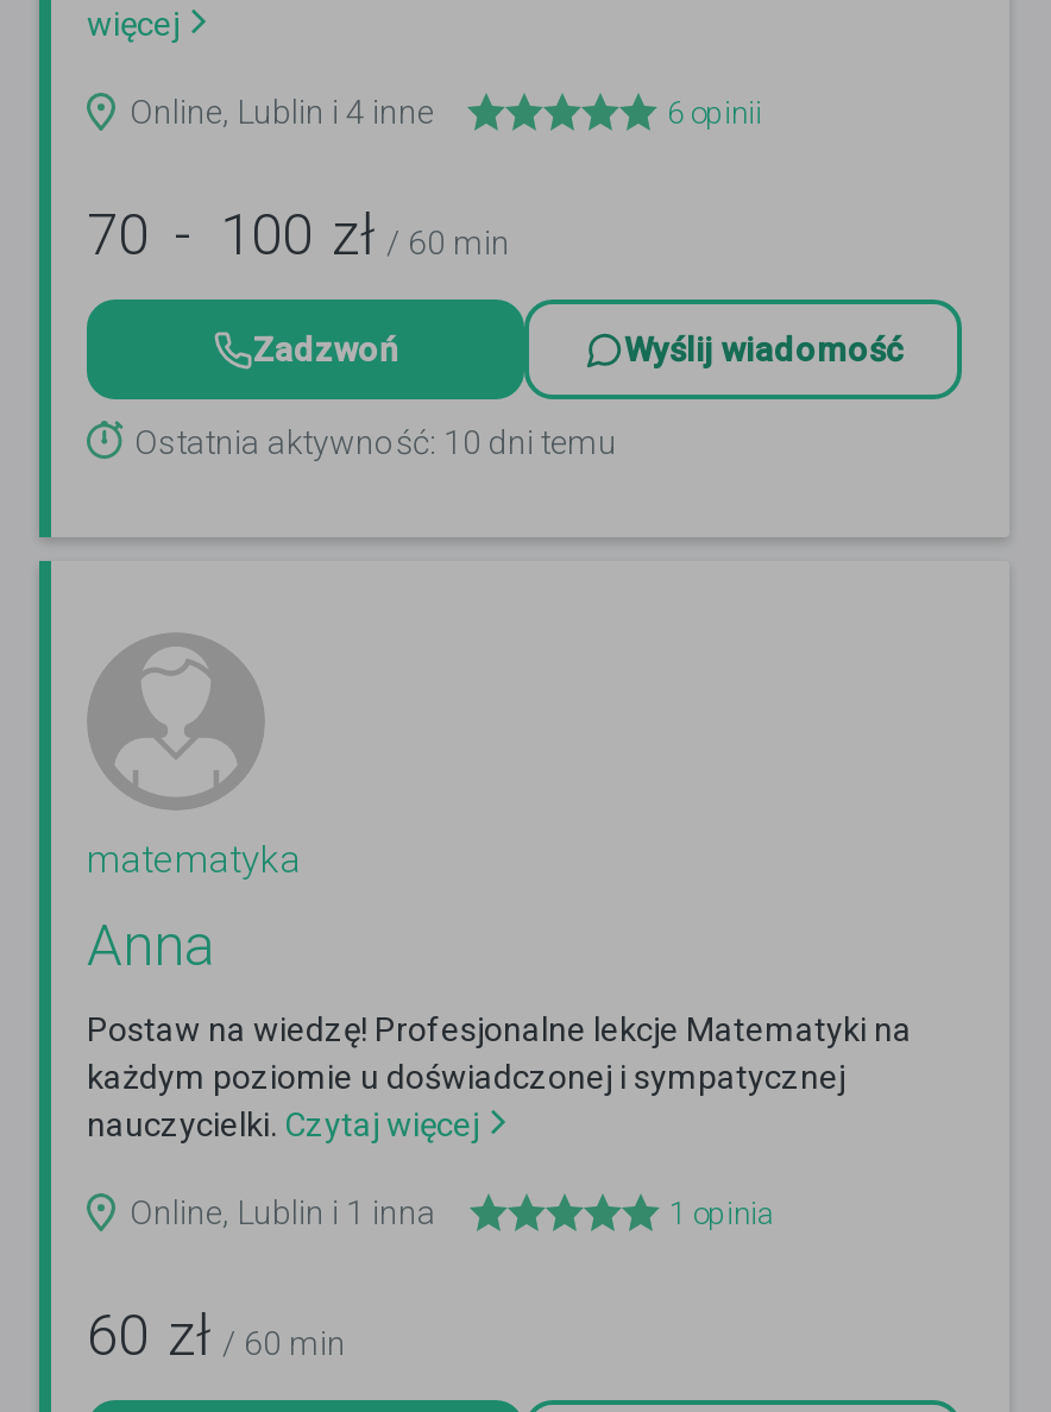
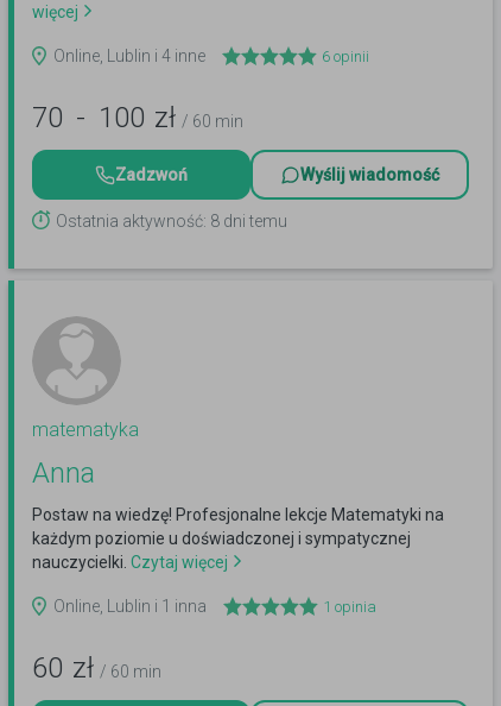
- Ostatnia aktywność: 10 dni temu
+ Ostatnia aktywność: 8 dni temu
